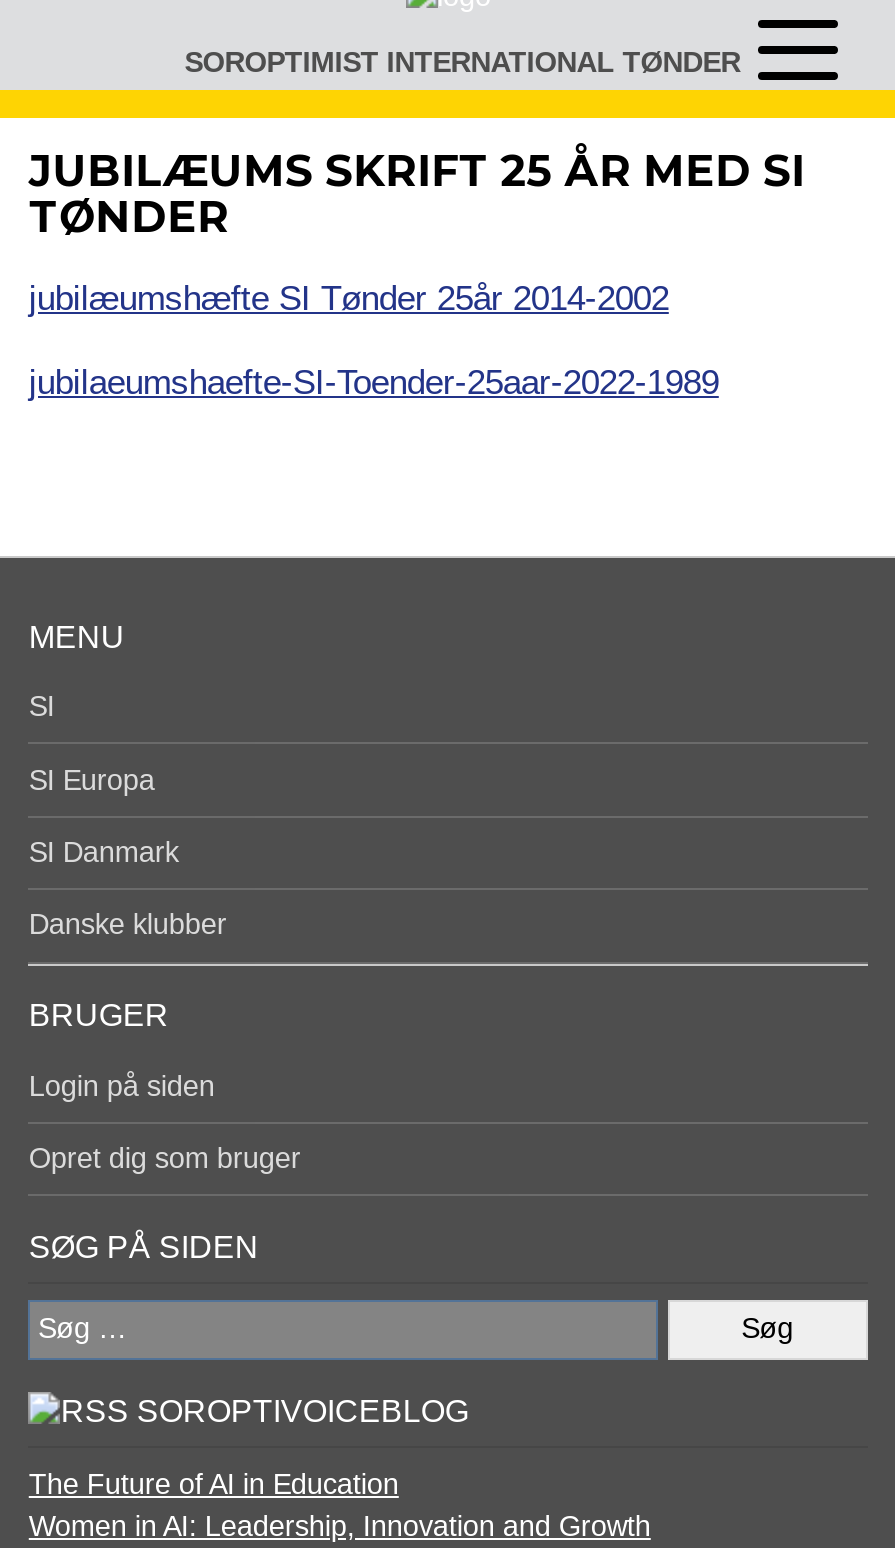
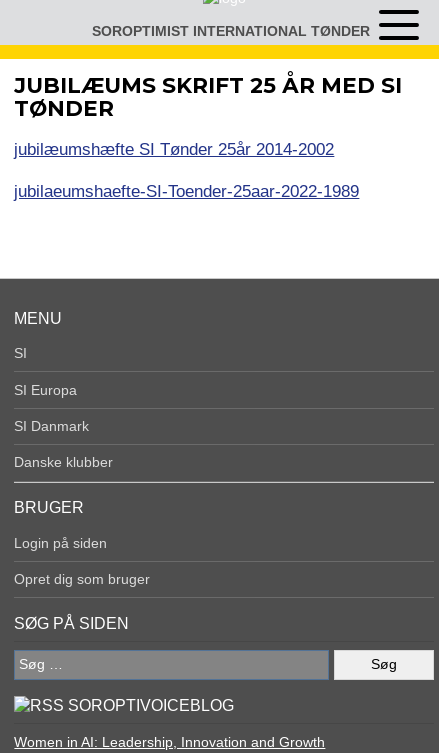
- The Future of AI in Education
